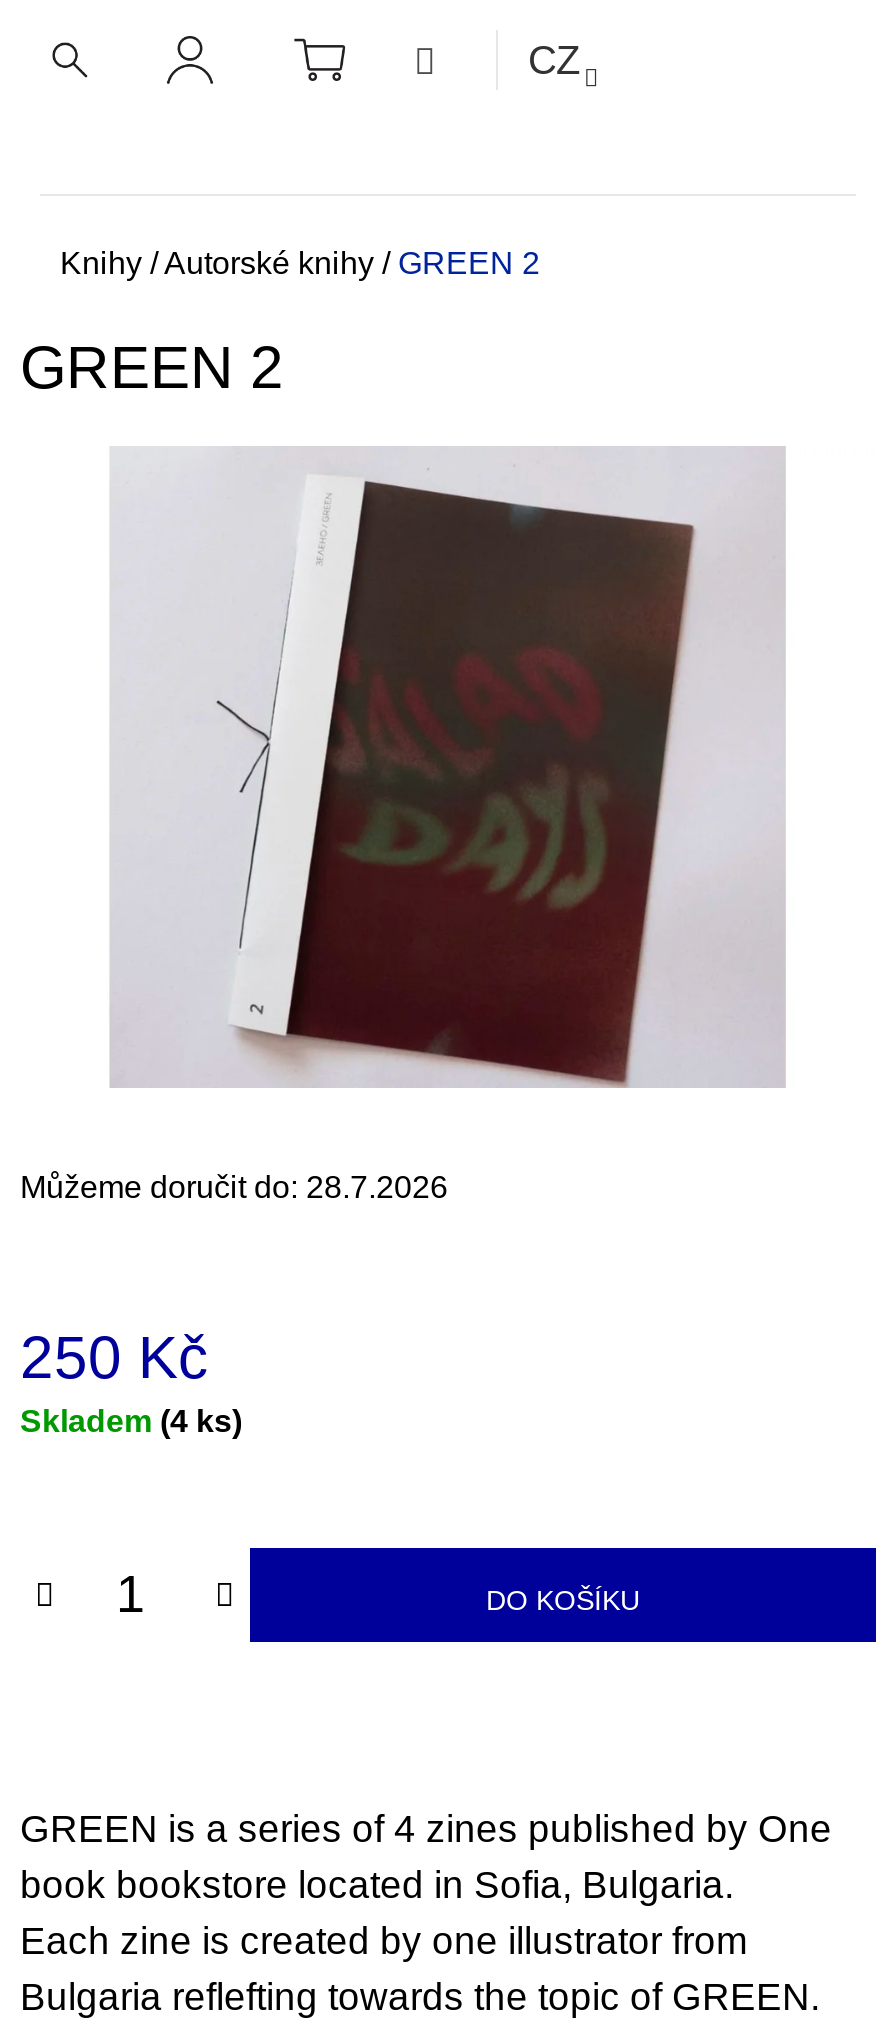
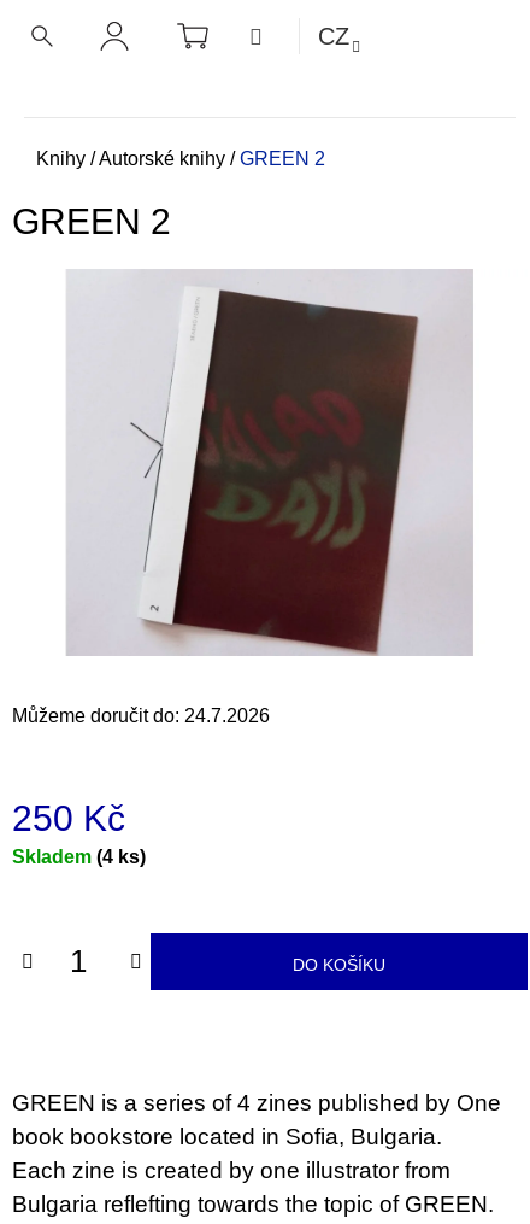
- Můžeme doručit do: 28.7.2026
+ Můžeme doručit do: 24.7.2026
